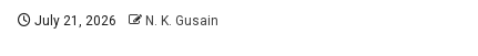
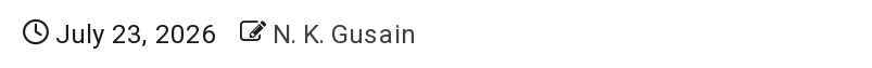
- July 21, 2026 N. K. Gusain
+ July 23, 2026 N. K. Gusain
